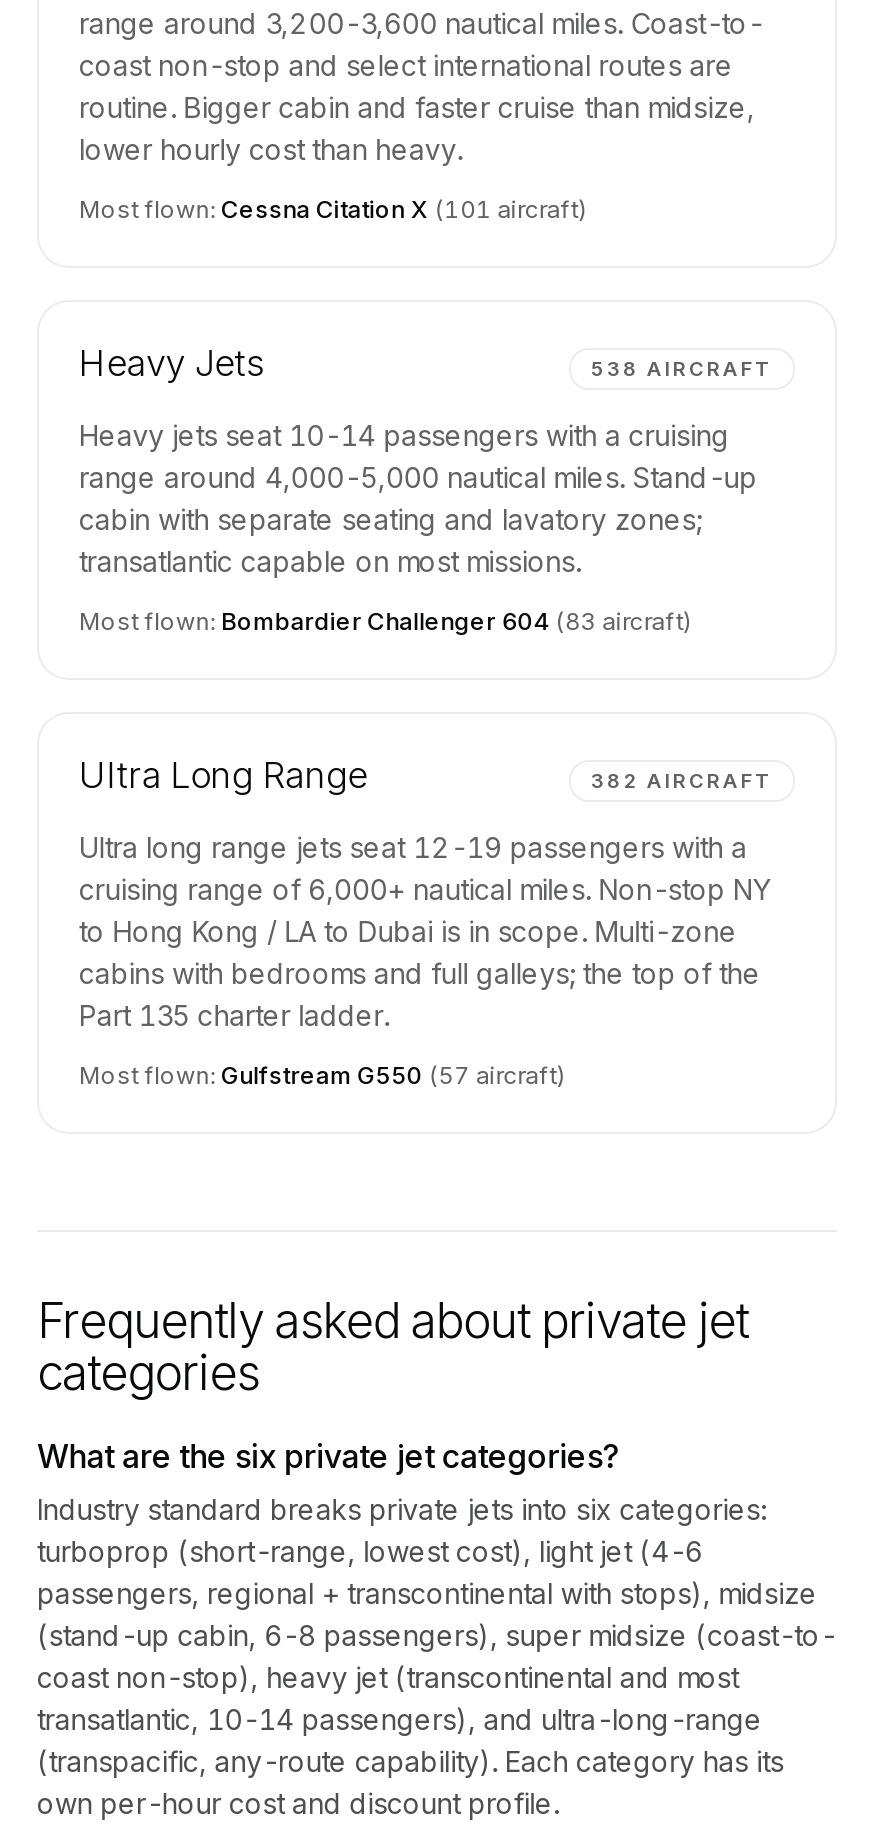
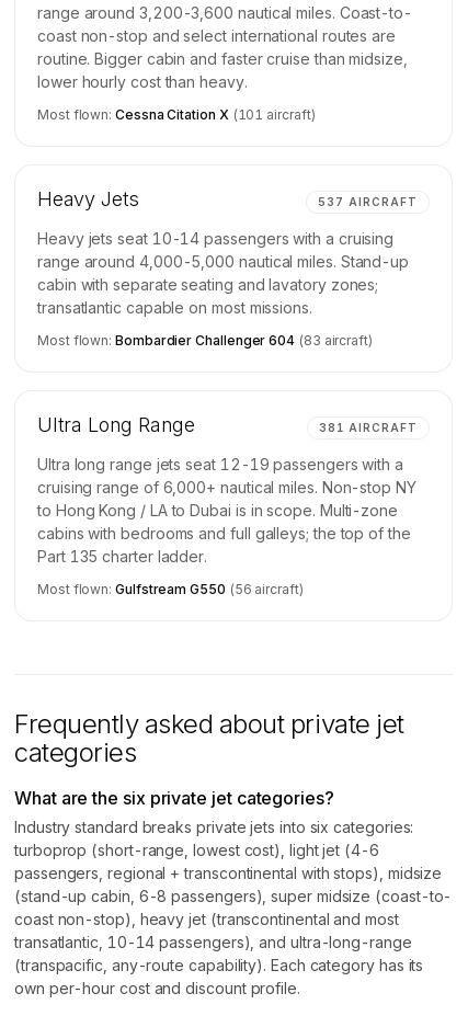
- 538 AIRCRAFT
+ 537 AIRCRAFT

- 382 AIRCRAFT
+ 381 AIRCRAFT

- Most flown: Gulfstream G550 (57 aircraft)
+ Most flown: Gulfstream G550 (56 aircraft)
